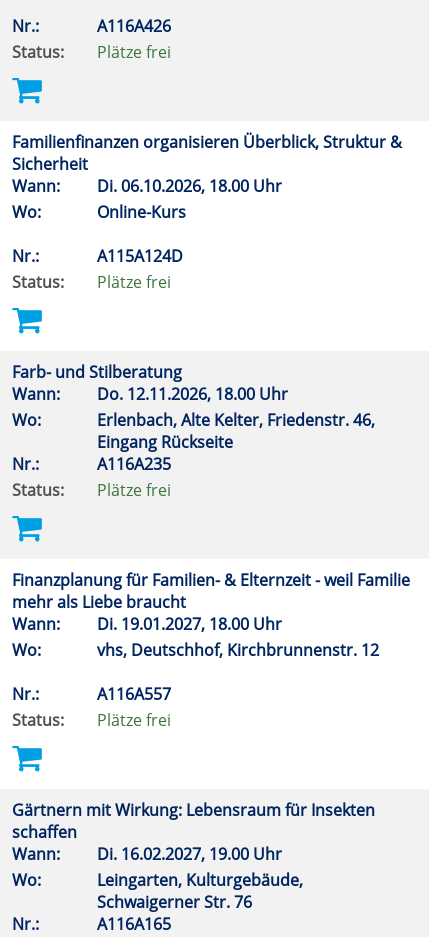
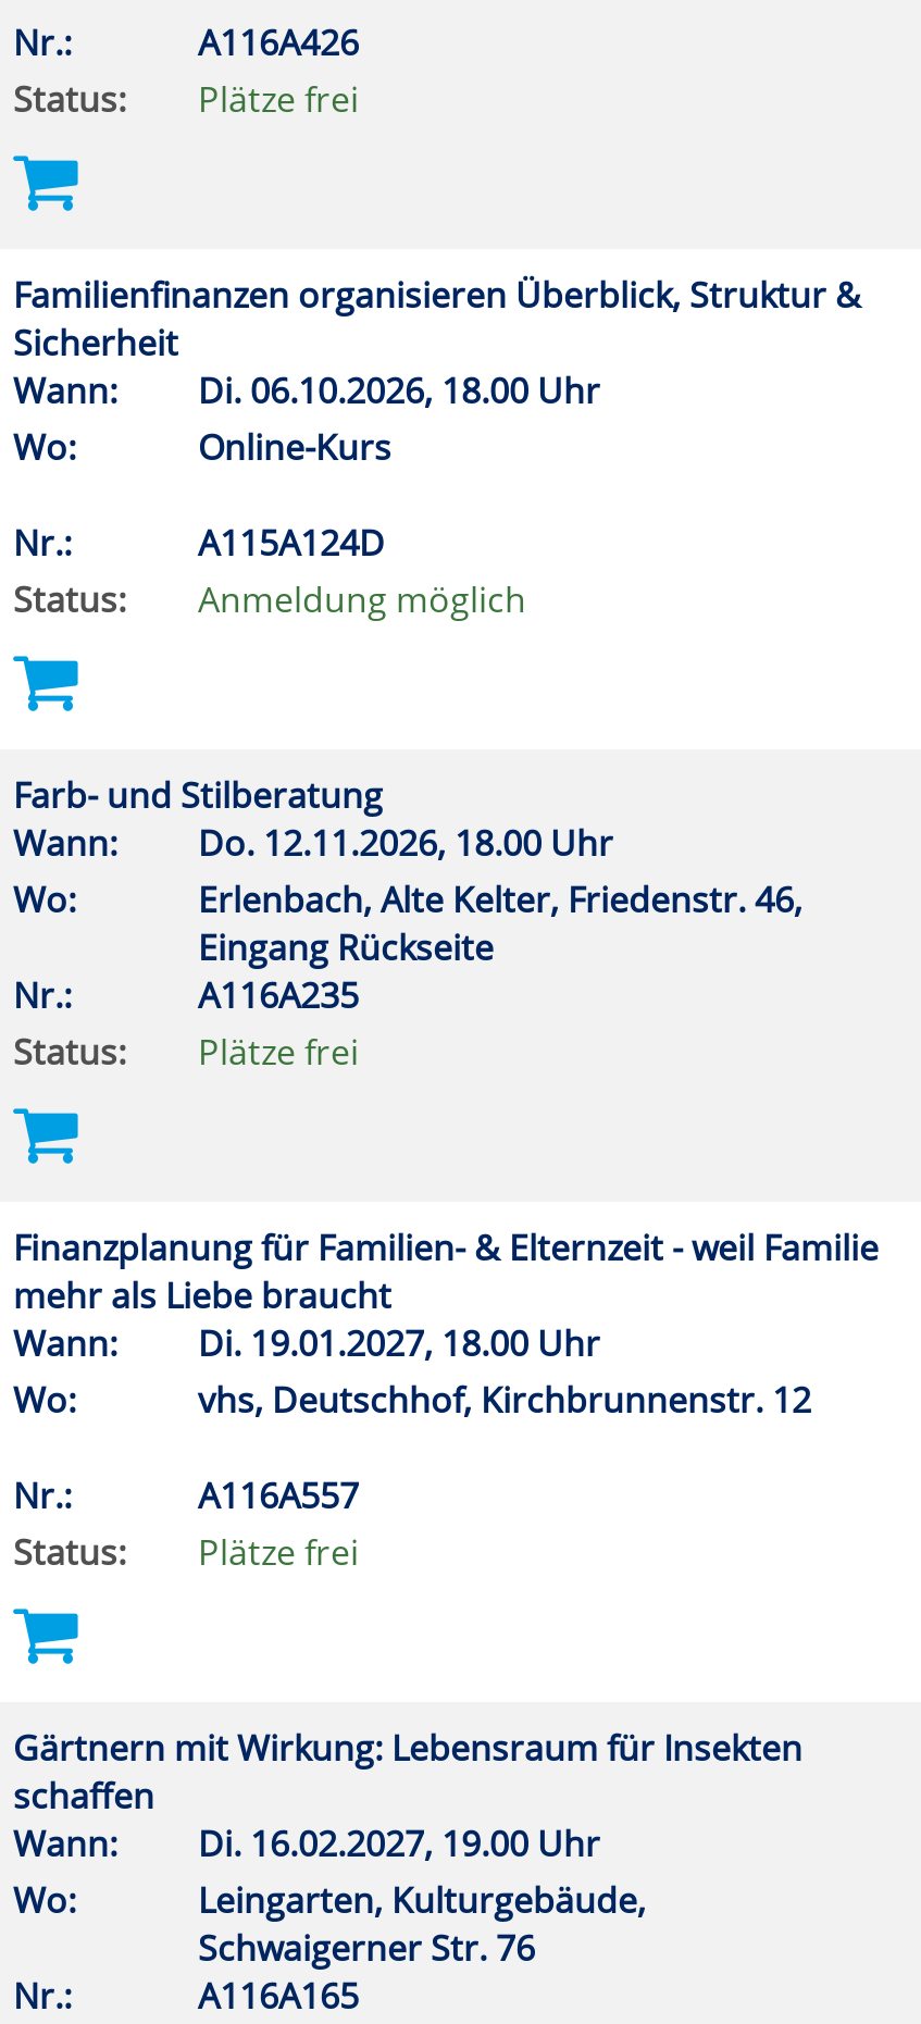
- Plätze frei
+ Anmeldung möglich
